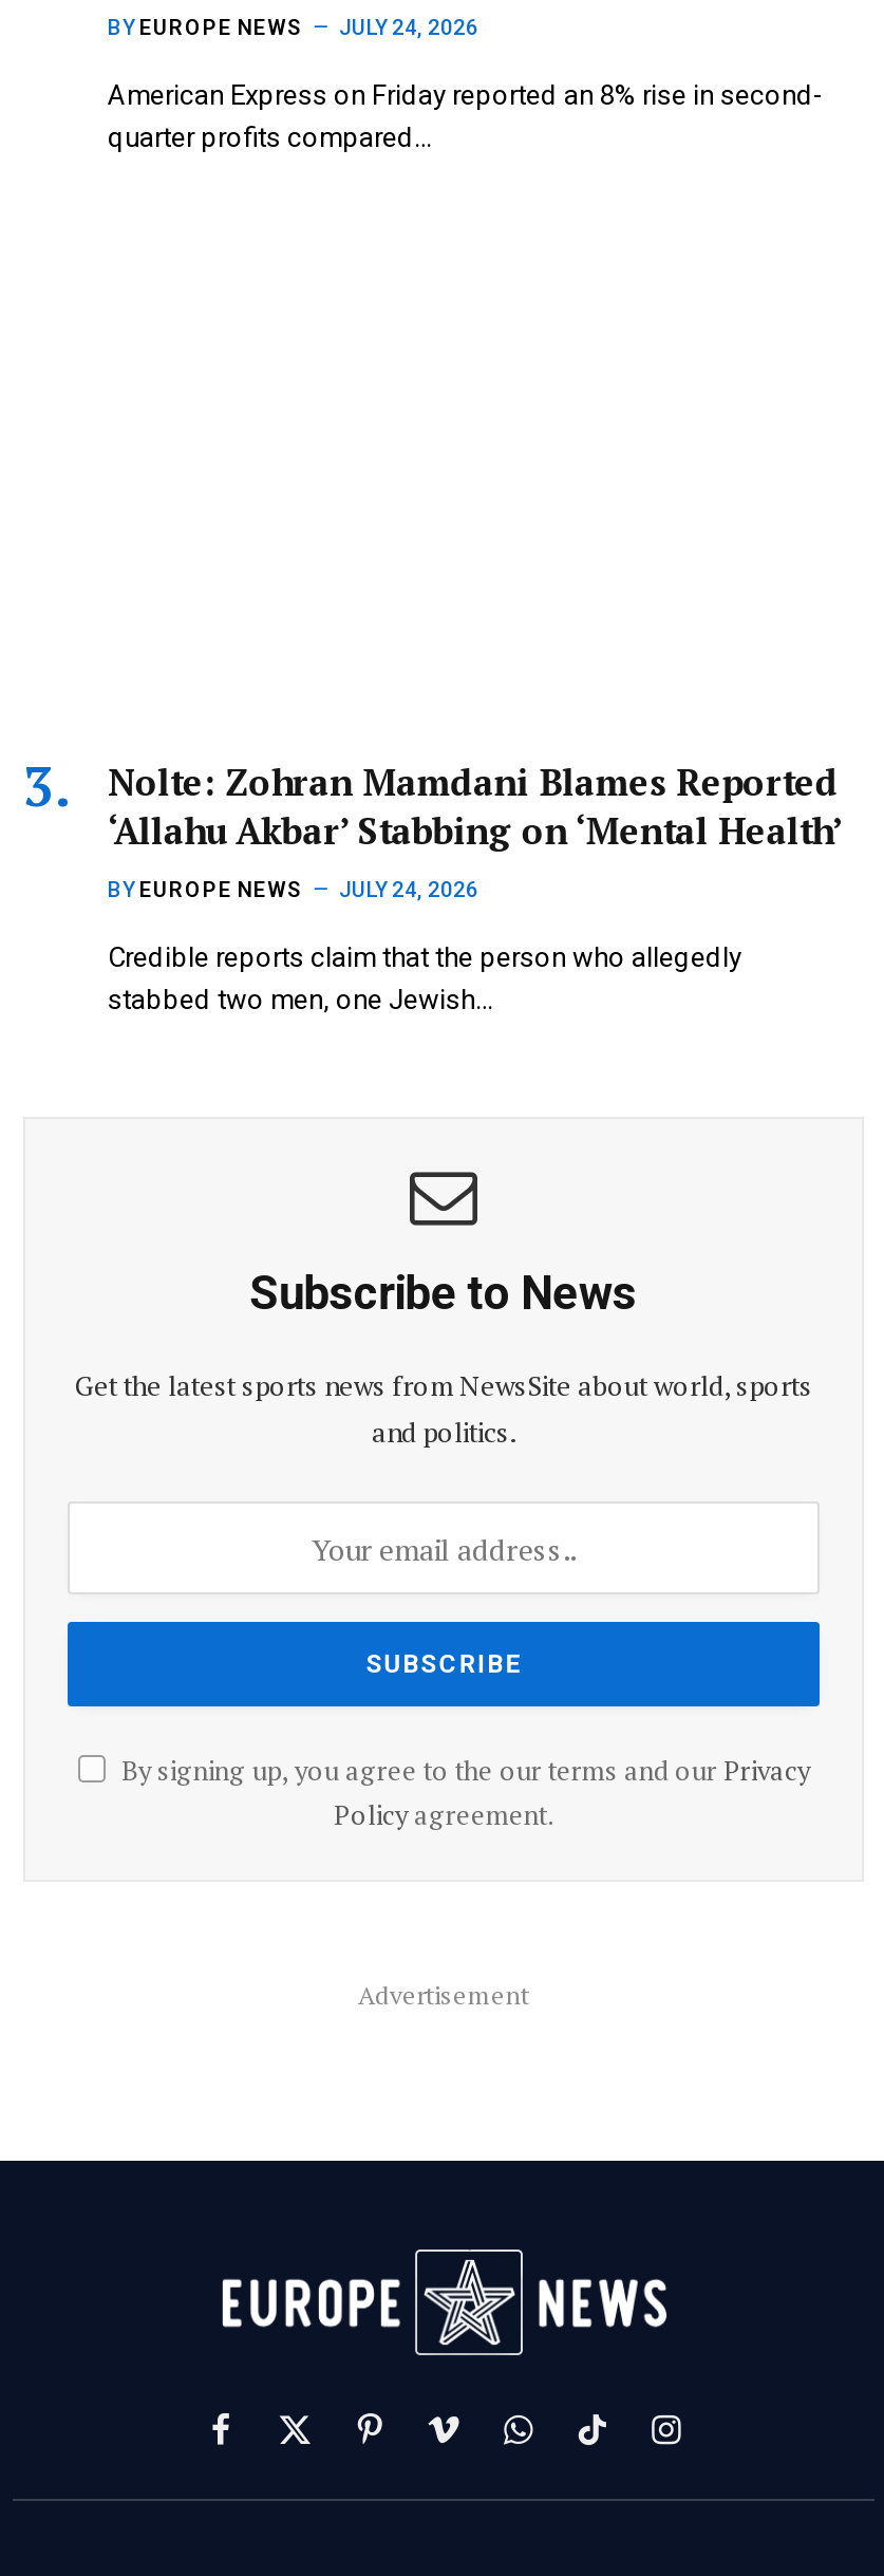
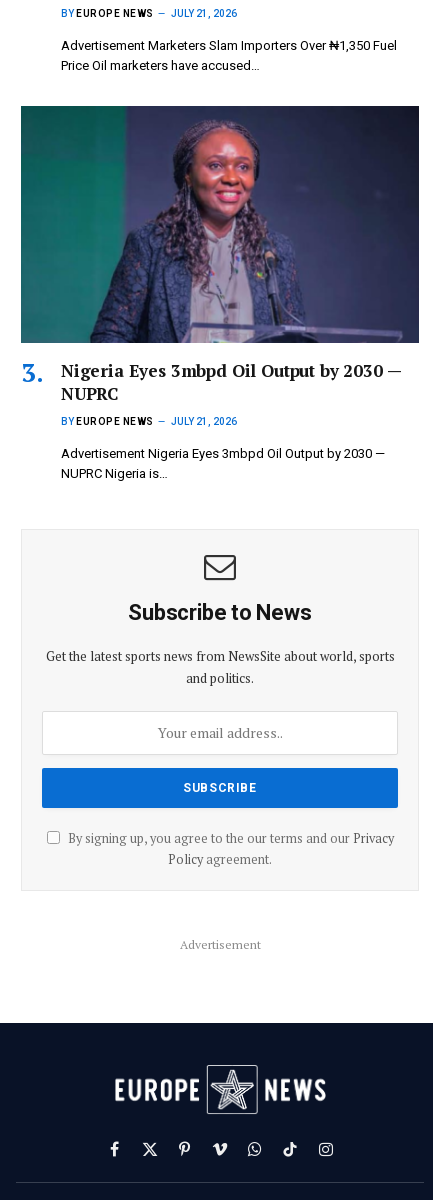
- BY EUROPE NEWS JULY 24, 2026
+ BY EUROPE NEWS JULY 21, 2026

+ [image]

- American Express on Friday reported an 8% rise in second-
- quarter profits compared…
+ Advertisement Marketers Slam Importers Over ₦1,350 Fuel
+ Price Oil marketers have accused…

- Nolte: Zohran Mamdani Blames Reported
- ‘Allahu Akbar’ Stabbing on ‘Mental Health’
+ Nigeria Eyes 3mbpd Oil Output by 2030 —
+ NUPRC

- BY EUROPE NEWS JULY 24, 2026
+ BY EUROPE NEWS JULY 21, 2026

- Credible reports claim that the person who allegedly
- stabbed two men, one Jewish…
+ Advertisement Nigeria Eyes 3mbpd Oil Output by 2030 —
+ NUPRC Nigeria is…
